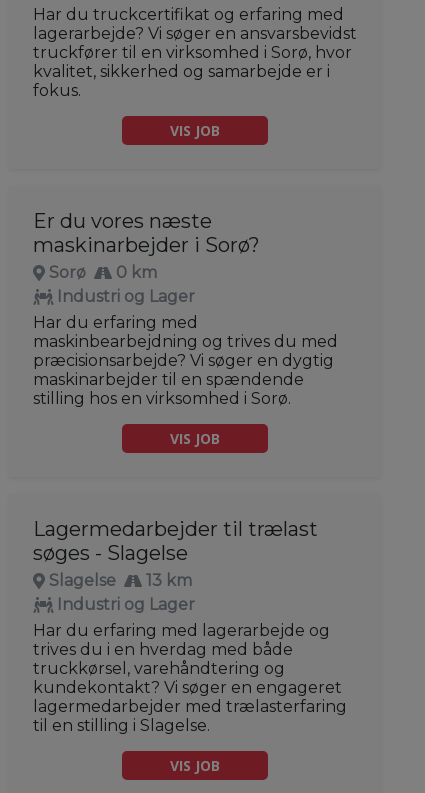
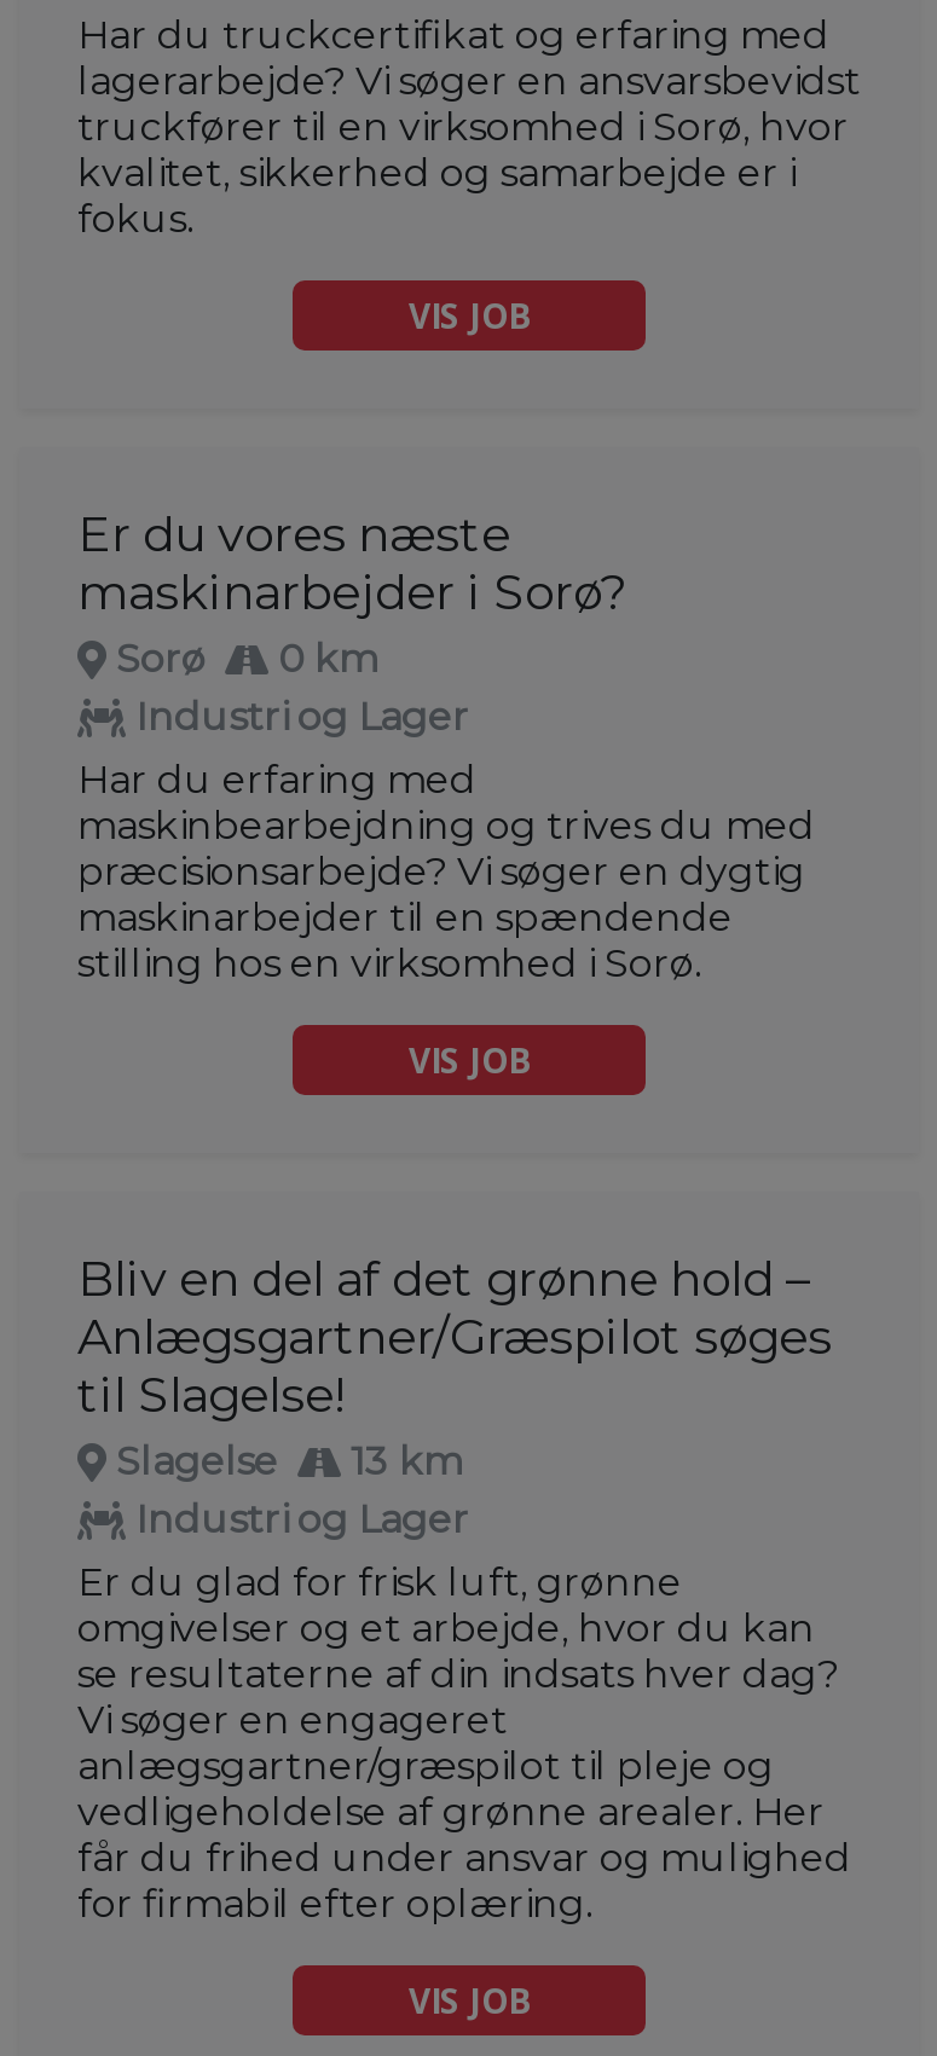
- Lagermedarbejder til trælast
- søges - Slagelse
+ Bliv en del af det grønne hold –
+ Anlægsgartner/Græspilot søges
+ til Slagelse!

- Har du erfaring med lagerarbejde og
- trives du i en hverdag med både
- truckkørsel, varehåndtering og
- kundekontakt? Vi søger en engageret
- lagermedarbejder med trælasterfaring
- til en stilling i Slagelse.
+ Er du glad for frisk luft, grønne
+ omgivelser og et arbejde, hvor du kan
+ se resultaterne af din indsats hver dag?
+ Vi søger en engageret
+ anlægsgartner/græspilot til pleje og
+ vedligeholdelse af grønne arealer. Her
+ får du frihed under ansvar og mulighed
+ for firmabil efter oplæring.
